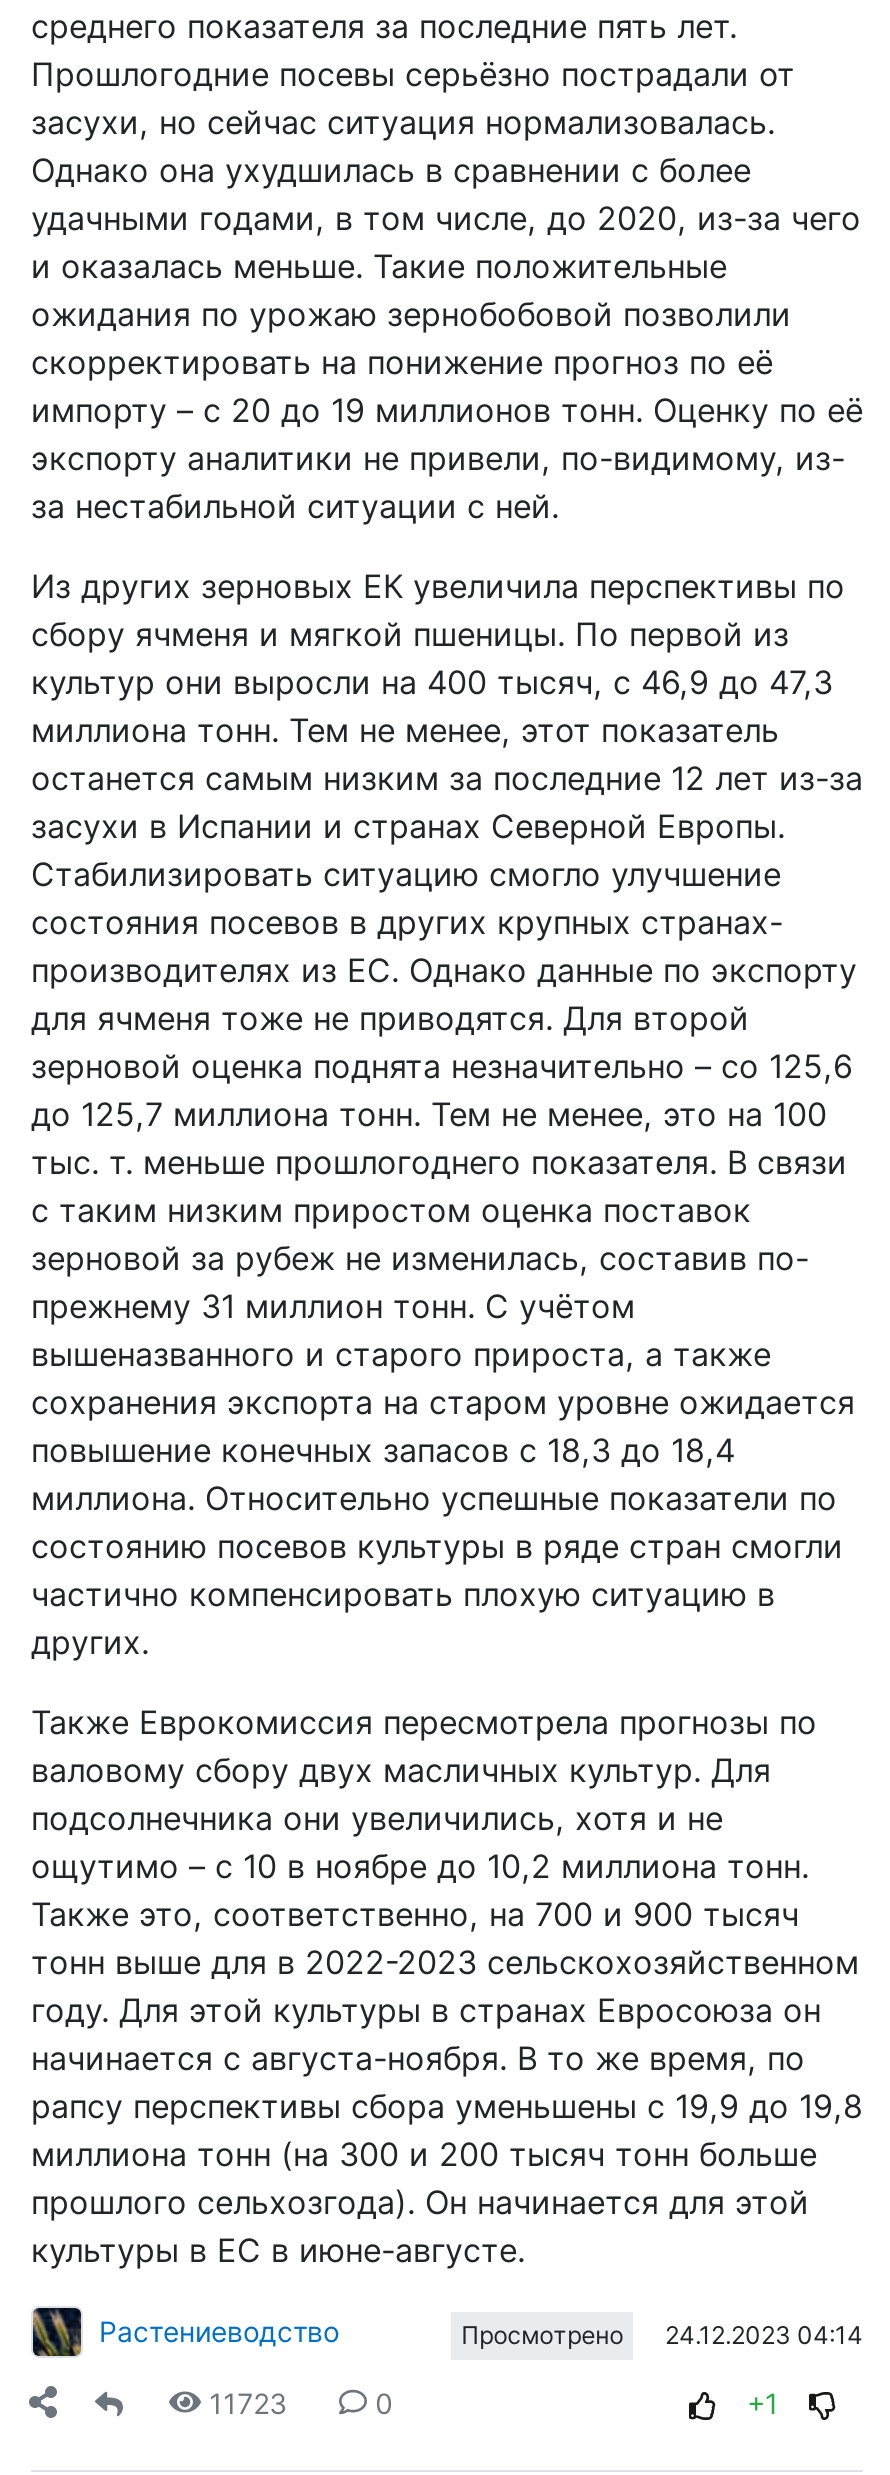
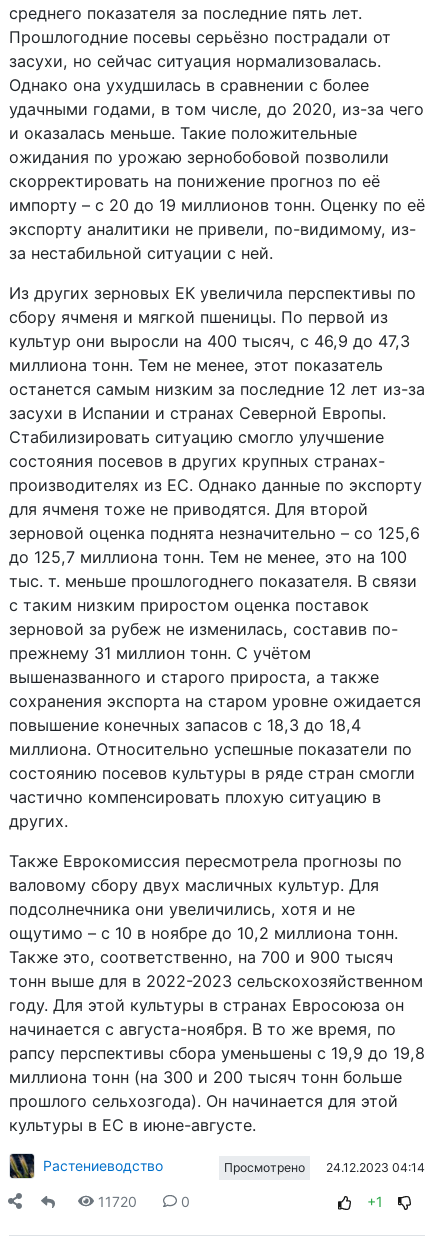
- 11723
+ 11720
